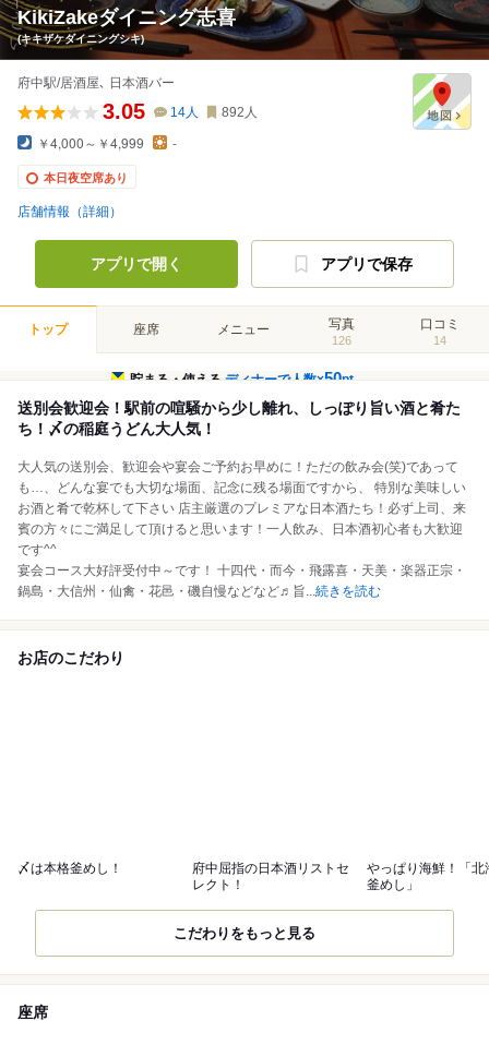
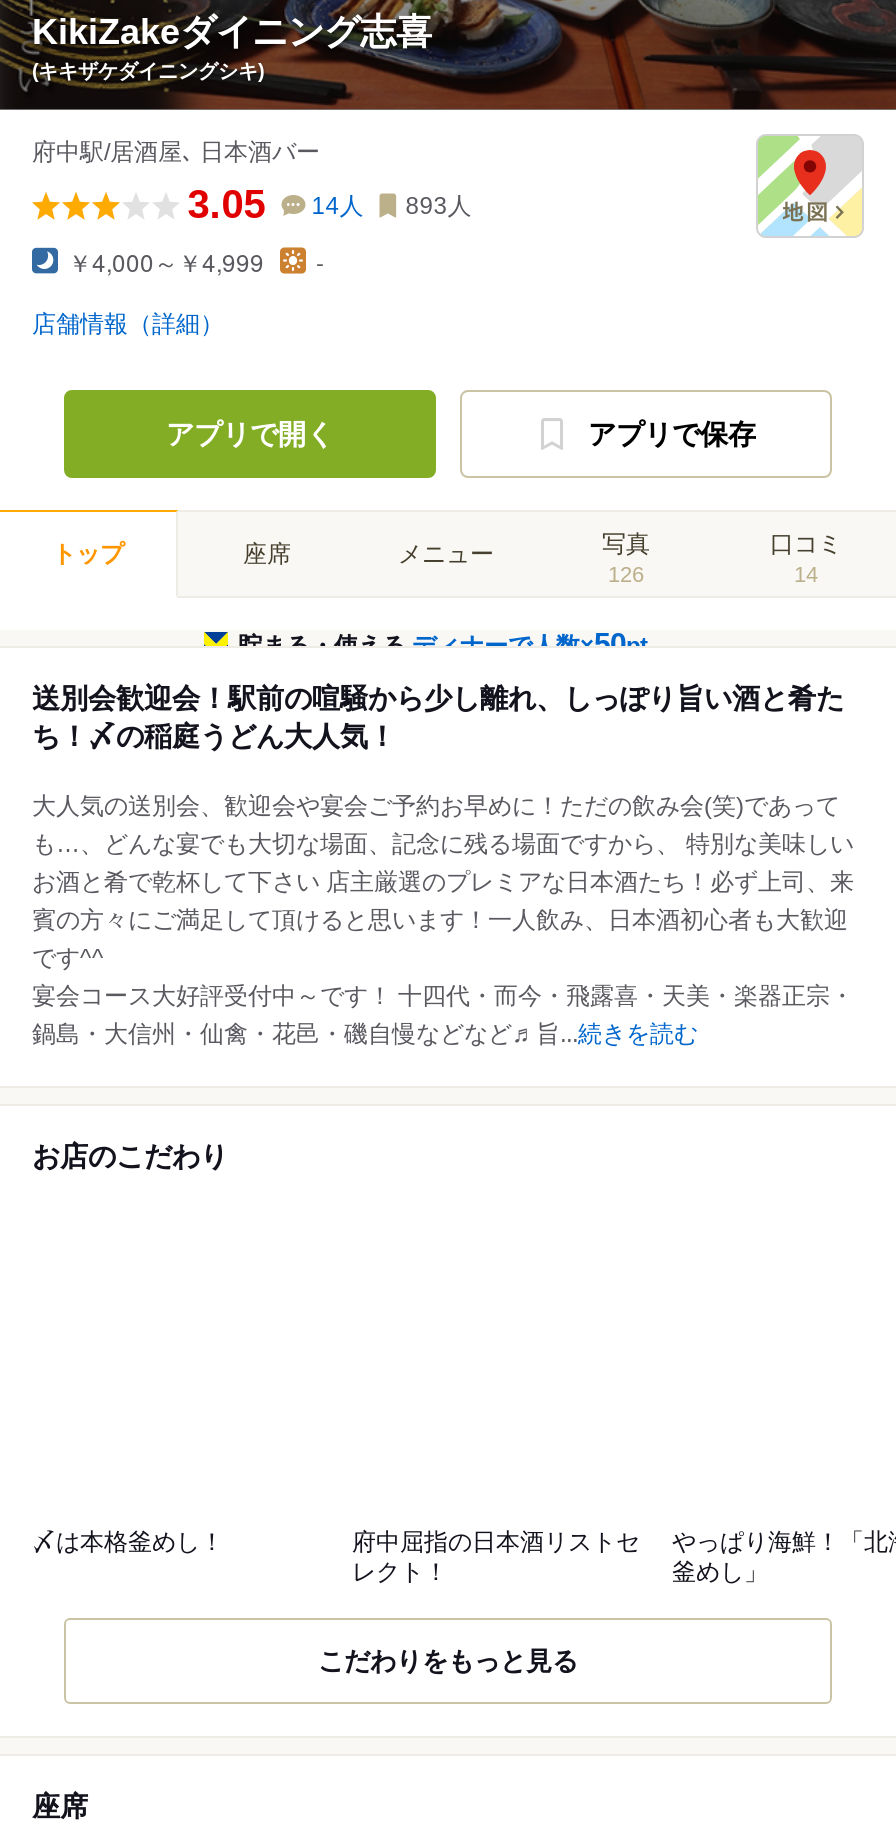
- 3.05 14人 892人
+ 3.05 14人 893人

- 本日夜空席あり
